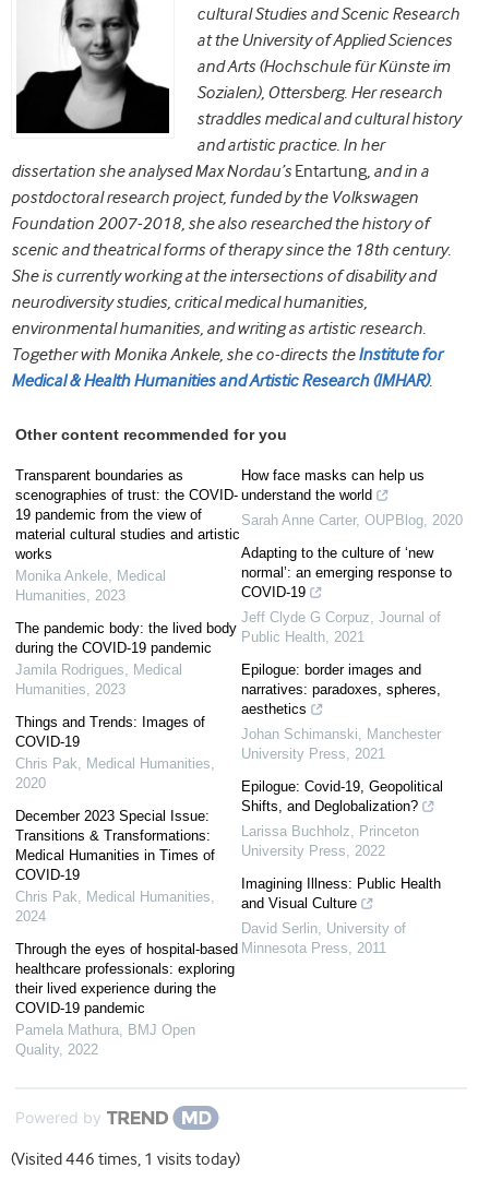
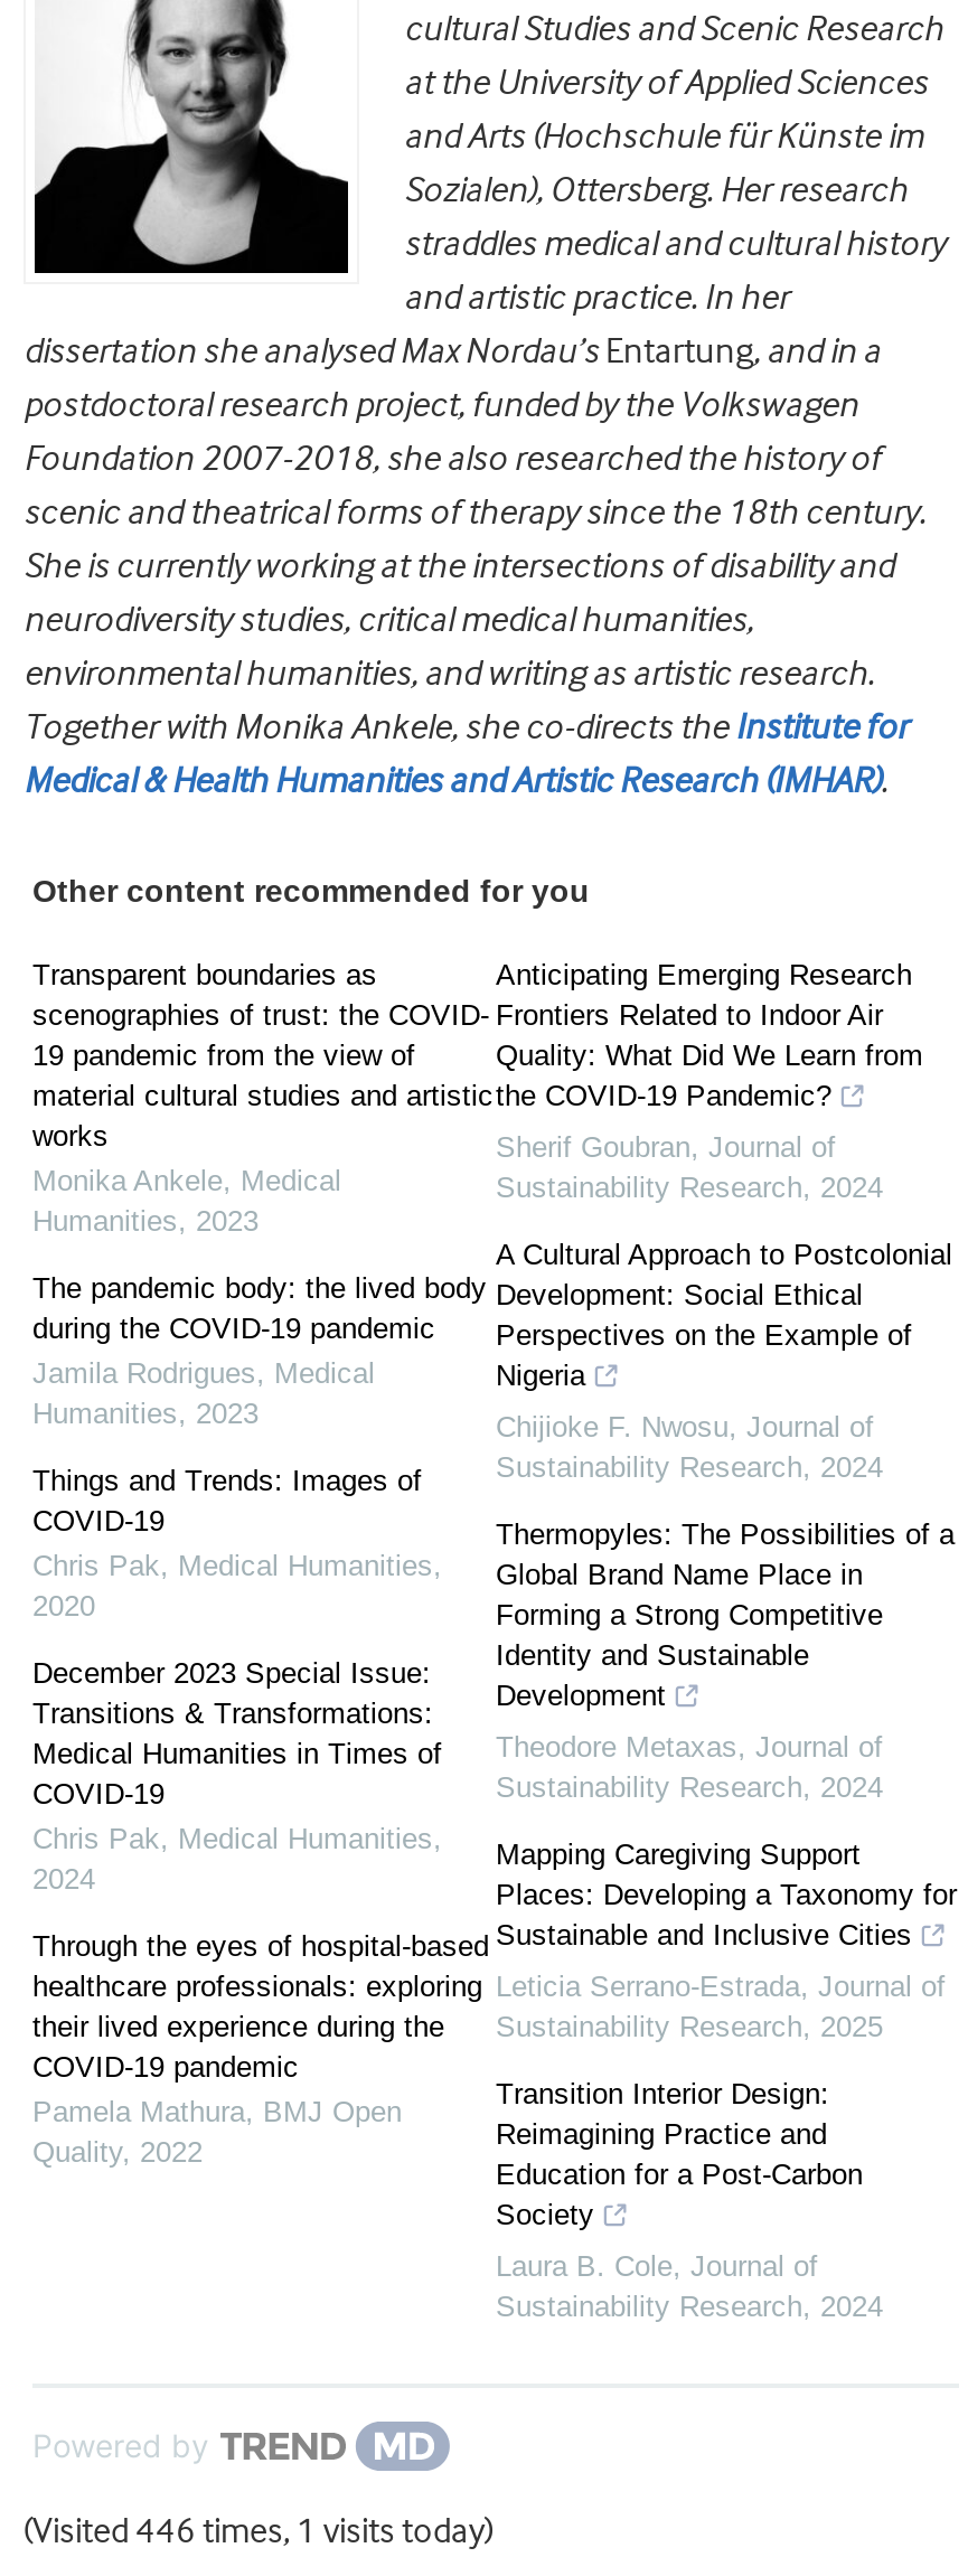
- How face masks can help us
- understand the world
+ Anticipating Emerging Research
+ Frontiers Related to Indoor Air
+ Quality: What Did We Learn from
+ the COVID-19 Pandemic?

- Sarah Anne Carter, OUPBlog, 2020
+ Sherif Goubran, Journal of
+ Sustainability Research, 2024

- Adapting to the culture of ‘new
- normal’: an emerging response to
- COVID-19
+ A Cultural Approach to Postcolonial
+ Development: Social Ethical
+ Perspectives on the Example of
+ Nigeria

- Jeff Clyde G Corpuz, Journal of
- Public Health, 2021
+ Chijioke F. Nwosu, Journal of
+ Sustainability Research, 2024

- Epilogue: border images and
- narratives: paradoxes, spheres,
- aesthetics
+ Thermopyles: The Possibilities of a
+ Global Brand Name Place in
+ Forming a Strong Competitive
+ Identity and Sustainable
+ Development

- Johan Schimanski, Manchester
- University Press, 2021
+ Theodore Metaxas, Journal of
+ Sustainability Research, 2024

- Epilogue: Covid-19, Geopolitical
- Shifts, and Deglobalization?
+ Mapping Caregiving Support
+ Places: Developing a Taxonomy for
+ Sustainable and Inclusive Cities

- Larissa Buchholz, Princeton
- University Press, 2022
+ Leticia Serrano-Estrada, Journal of
+ Sustainability Research, 2025

- Imagining Illness: Public Health
- and Visual Culture
+ Transition Interior Design:
+ Reimagining Practice and
+ Education for a Post-Carbon
+ Society

- David Serlin, University of
- Minnesota Press, 2011
+ Laura B. Cole, Journal of
+ Sustainability Research, 2024
